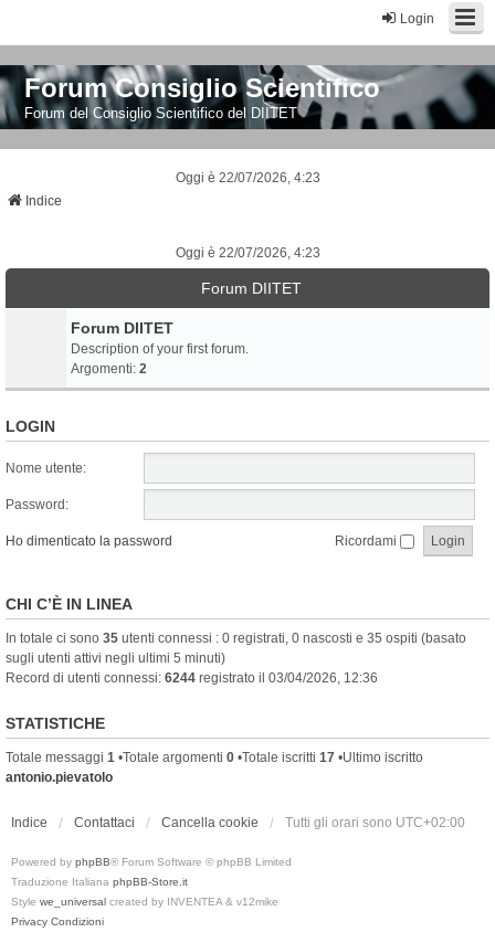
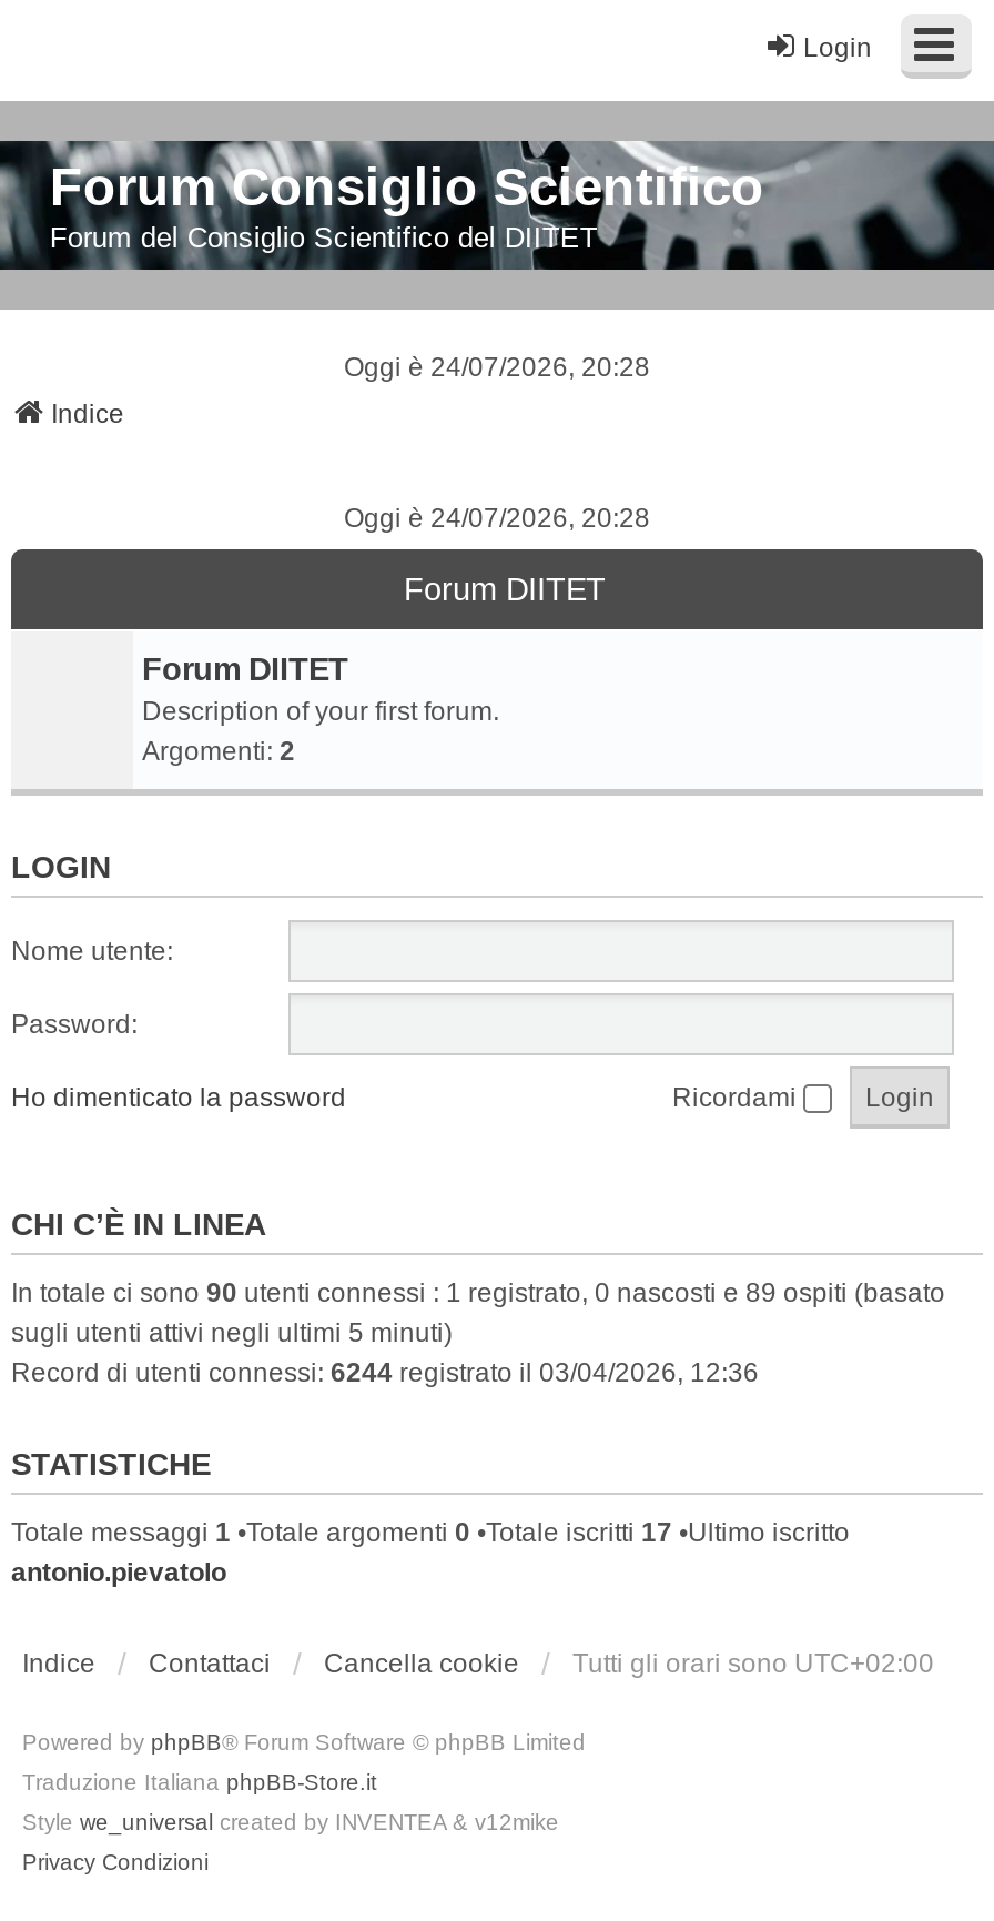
- Oggi è 22/07/2026, 4:23
+ Oggi è 24/07/2026, 20:28

- Oggi è 22/07/2026, 4:23
+ Oggi è 24/07/2026, 20:28

- In totale ci sono 35 utenti connessi : 0 registrati, 0 nascosti e 35 ospiti (basato
+ In totale ci sono 90 utenti connessi : 1 registrato, 0 nascosti e 89 ospiti (basato
